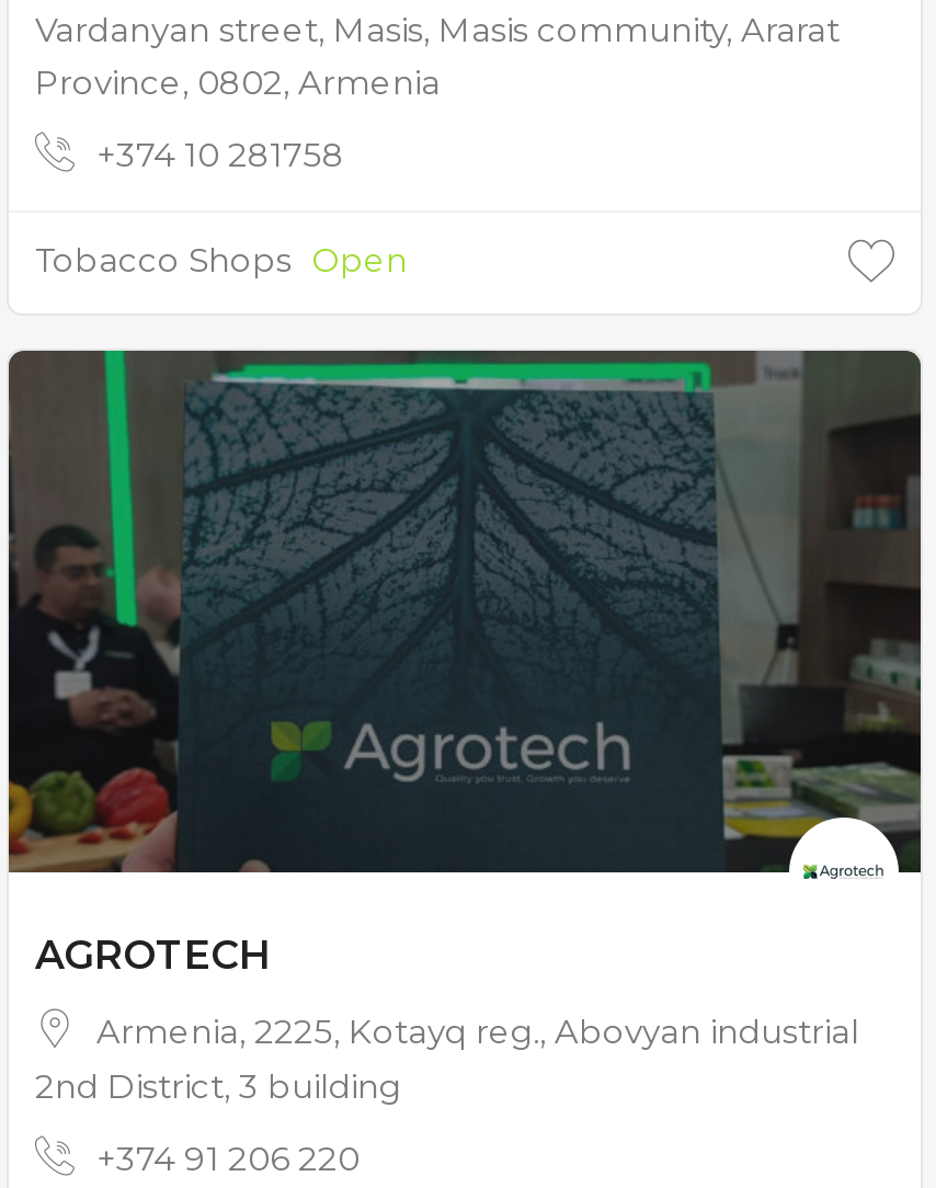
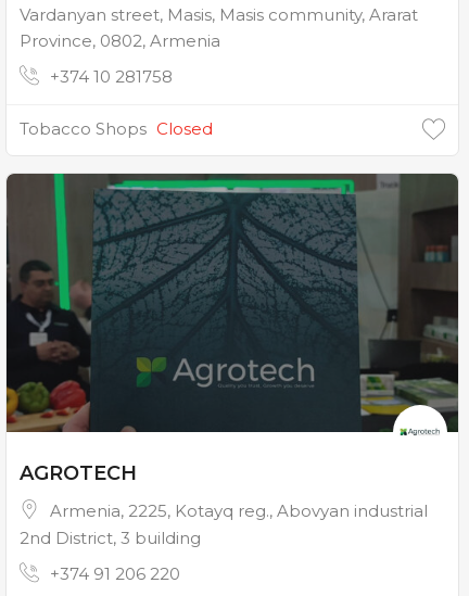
- Tobacco Shops Open
+ Tobacco Shops Closed
